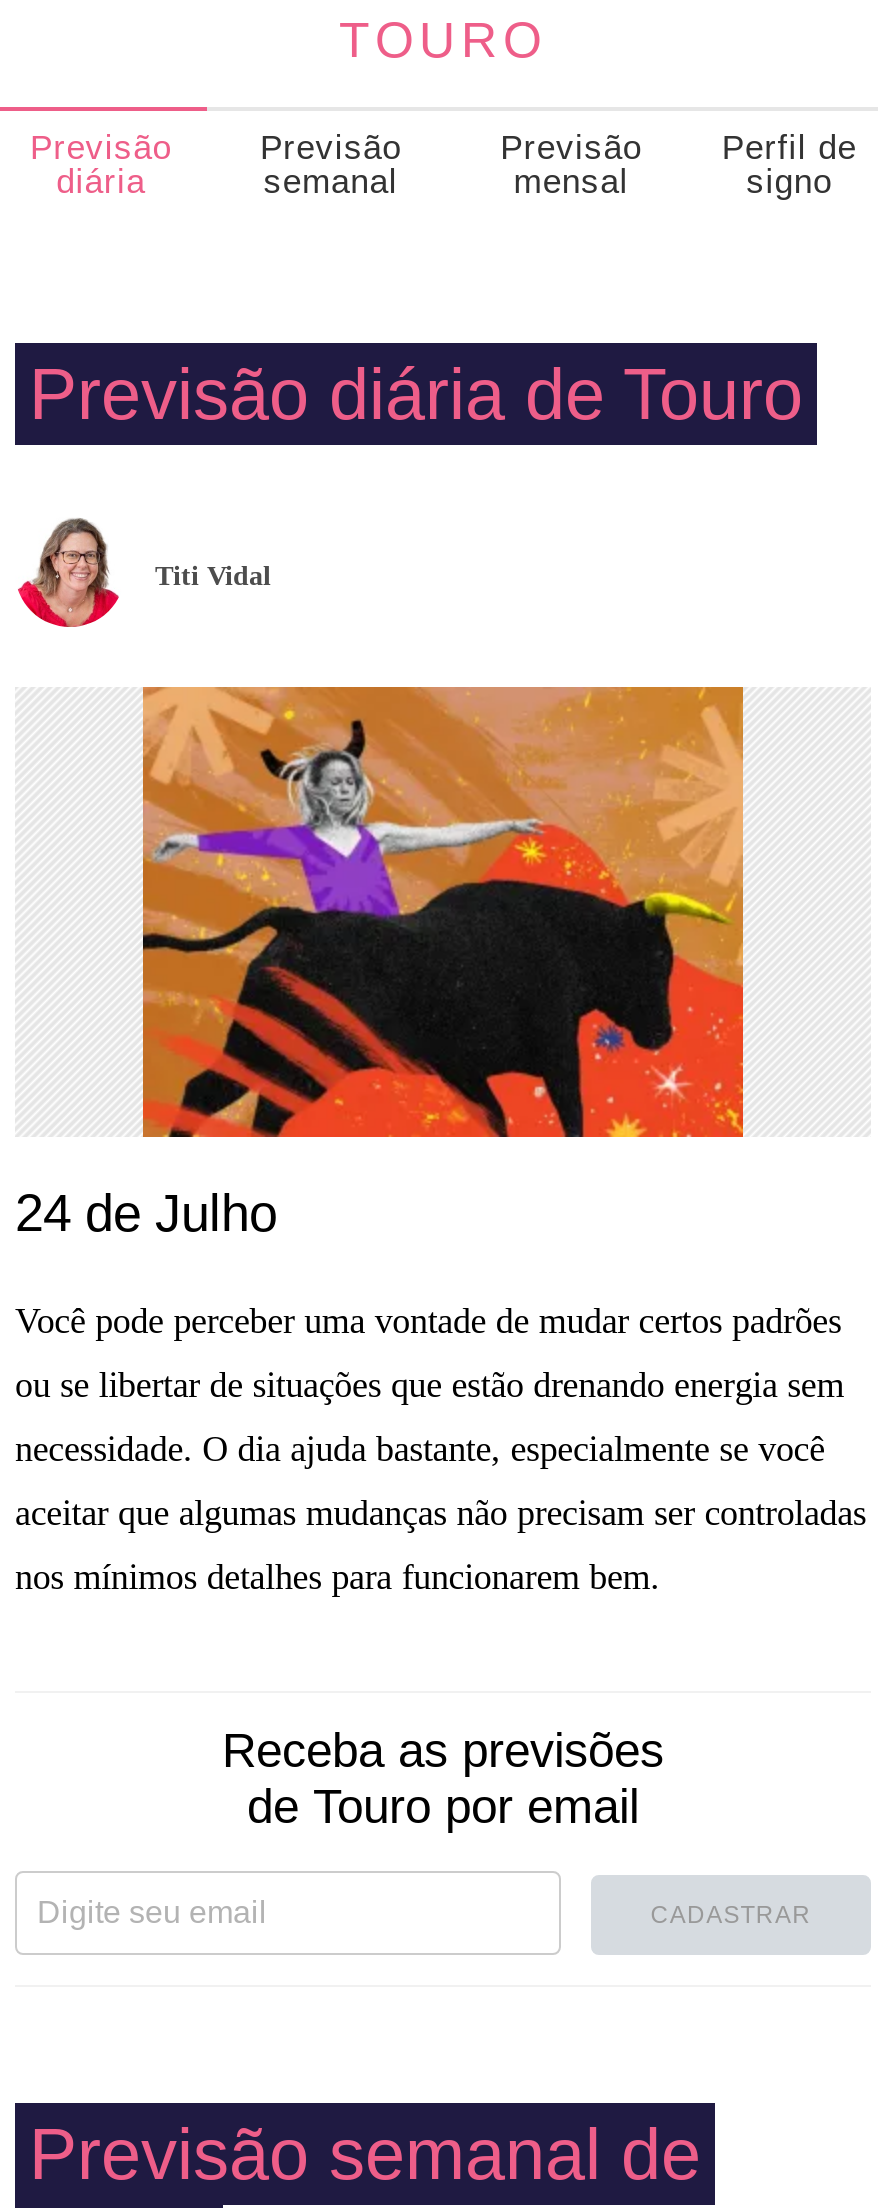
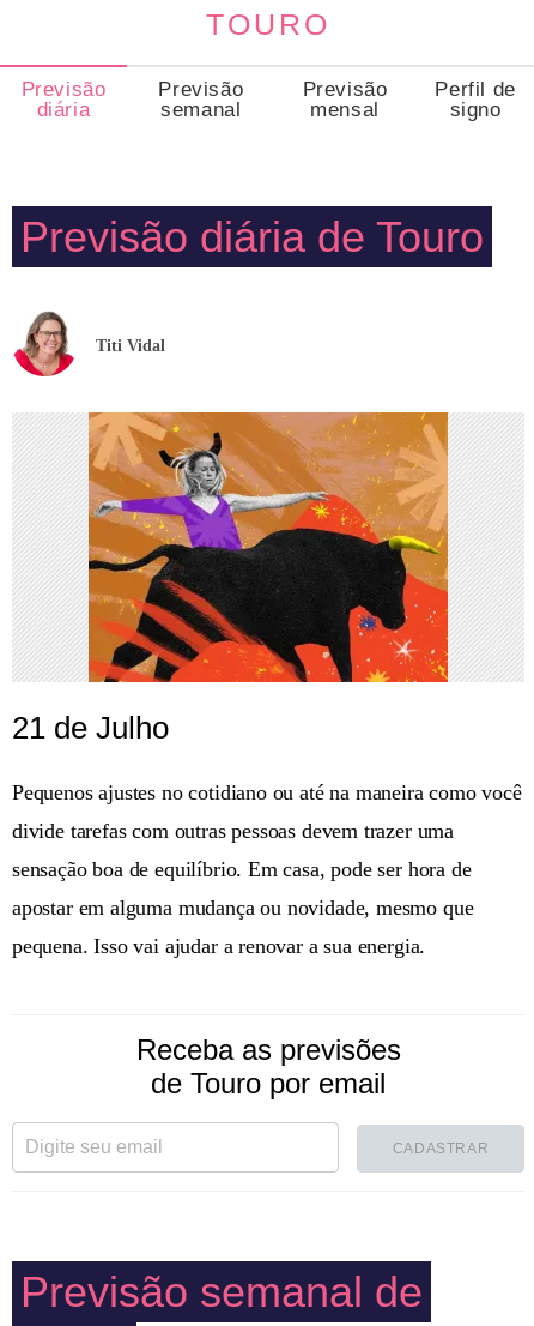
- 24 de Julho
+ 21 de Julho

- Você pode perceber uma vontade de mudar certos padrões
+ Pequenos ajustes no cotidiano ou até na maneira como você

- ou se libertar de situações que estão drenando energia sem
+ divide tarefas com outras pessoas devem trazer uma

- necessidade. O dia ajuda bastante, especialmente se você
+ sensação boa de equilíbrio. Em casa, pode ser hora de

- aceitar que algumas mudanças não precisam ser controladas
+ apostar em alguma mudança ou novidade, mesmo que

- nos mínimos detalhes para funcionarem bem.
+ pequena. Isso vai ajudar a renovar a sua energia.
